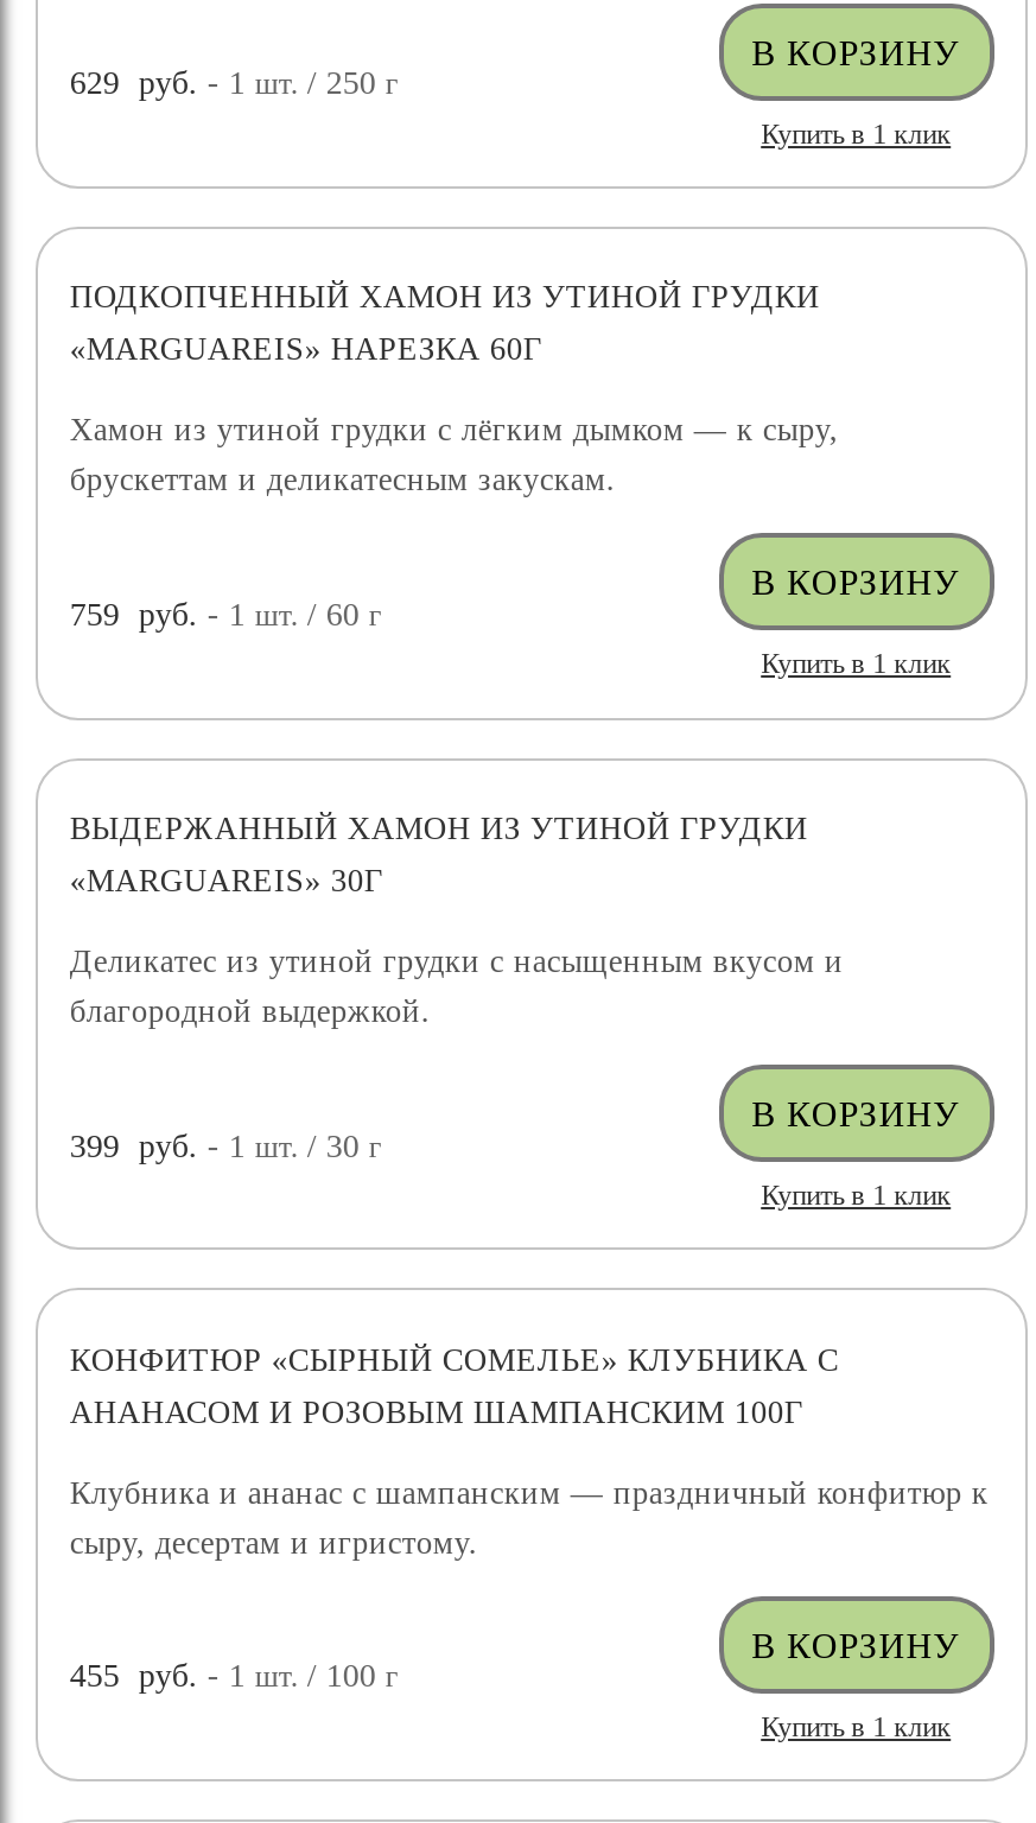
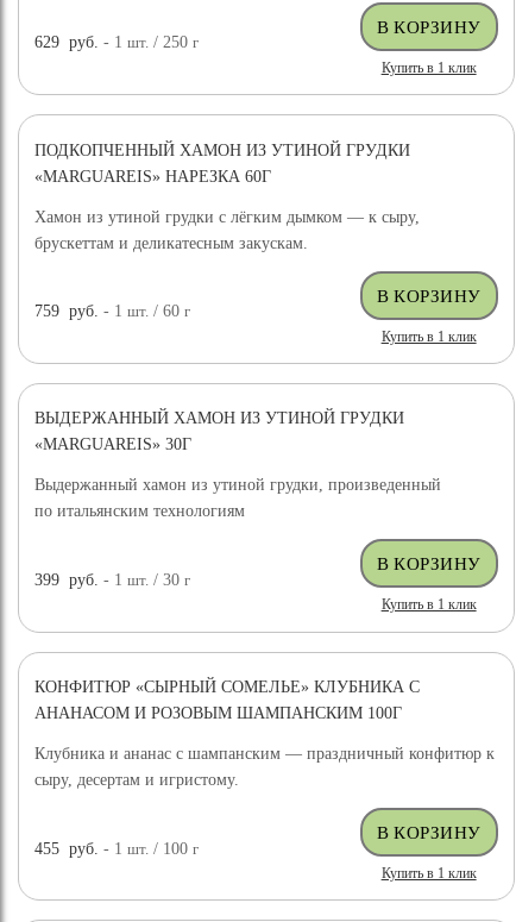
- Деликатес из утиной грудки с насыщенным вкусом и
- благородной выдержкой.
+ Выдержанный хамон из утиной грудки, произведенный
+ по итальянским технологиям
